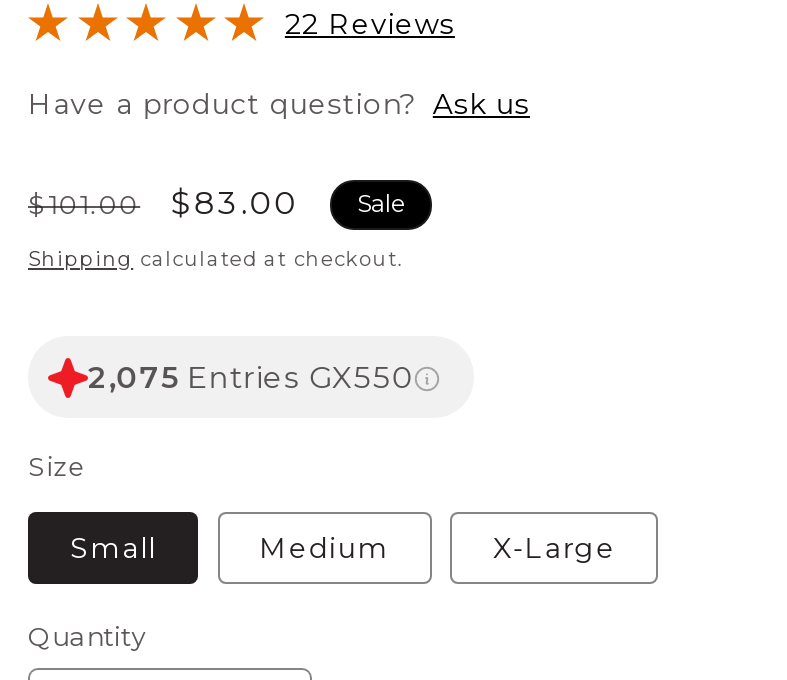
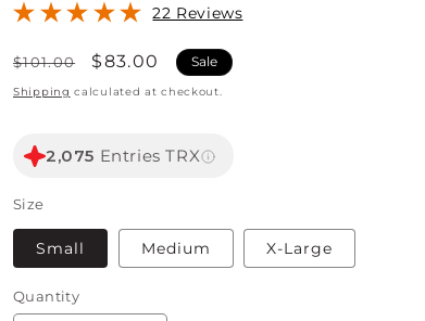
- Have a product question? Ask us

- 2,075 Entries GX550
+ 2,075 Entries TRX
